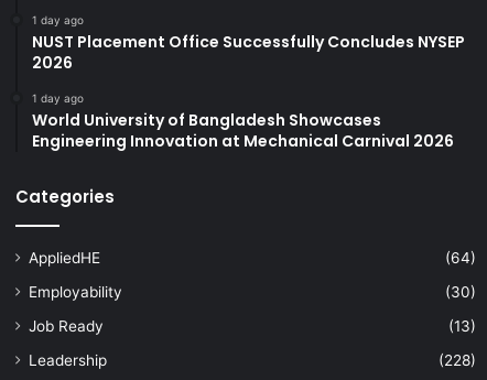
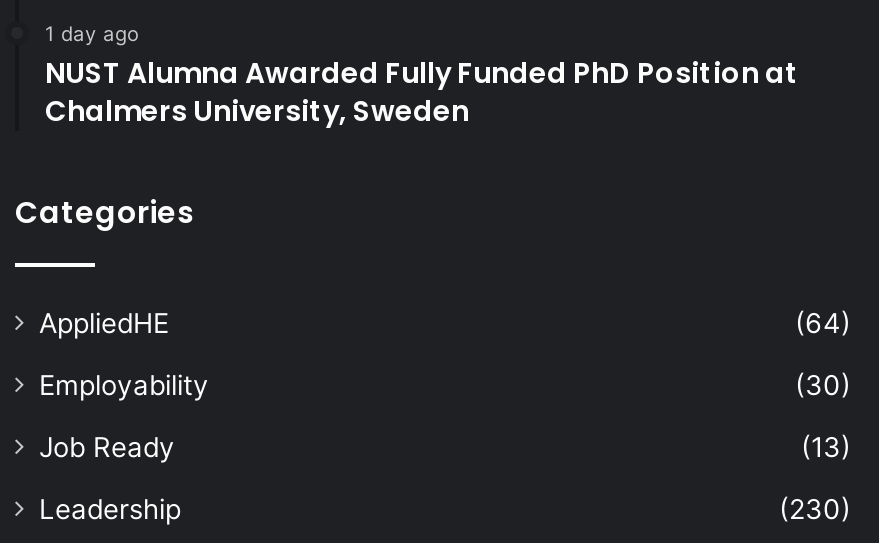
- NUST Placement Office Successfully Concludes NYSEP
- 2026
- 1 day ago
- World University of Bangladesh Showcases
- Engineering Innovation at Mechanical Carnival 2026
+ NUST Alumna Awarded Fully Funded PhD Position at
+ Chalmers University, Sweden

- (228)
+ (230)
